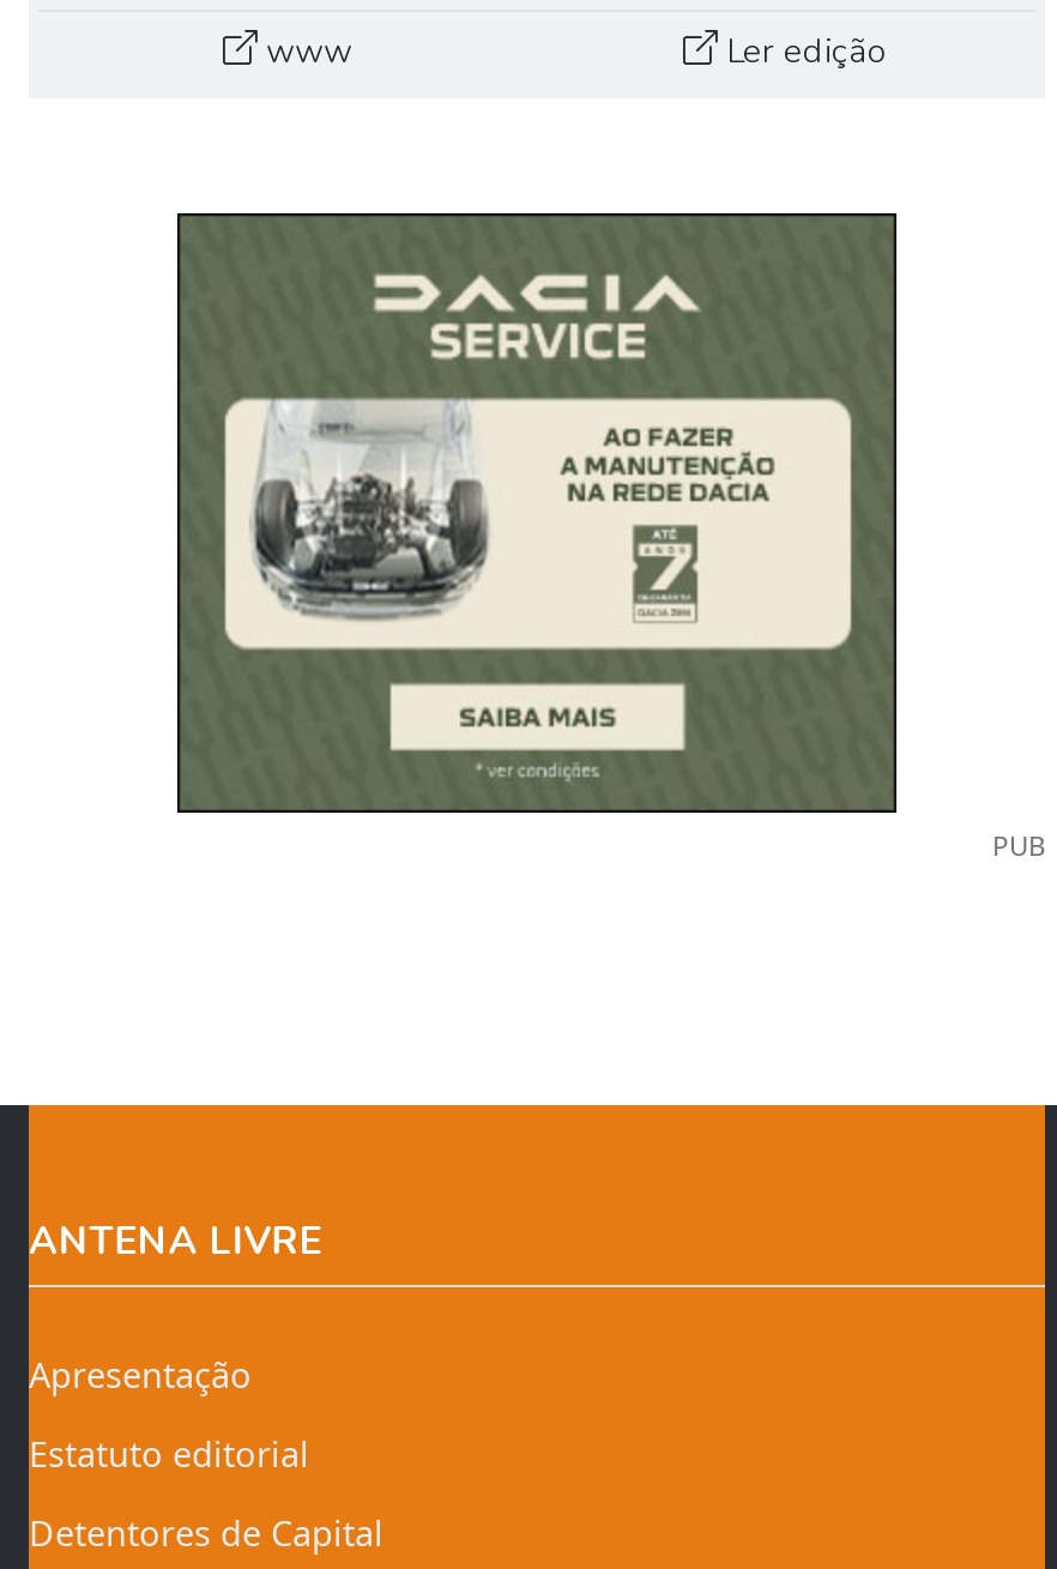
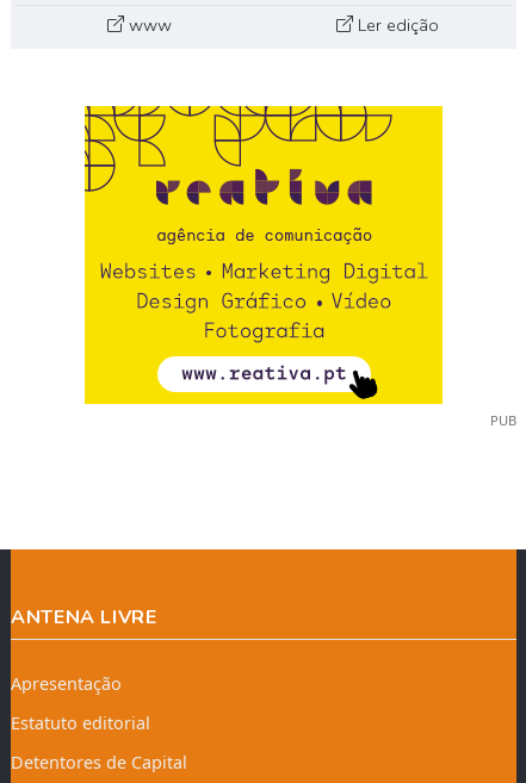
- [image]
+ [image]
